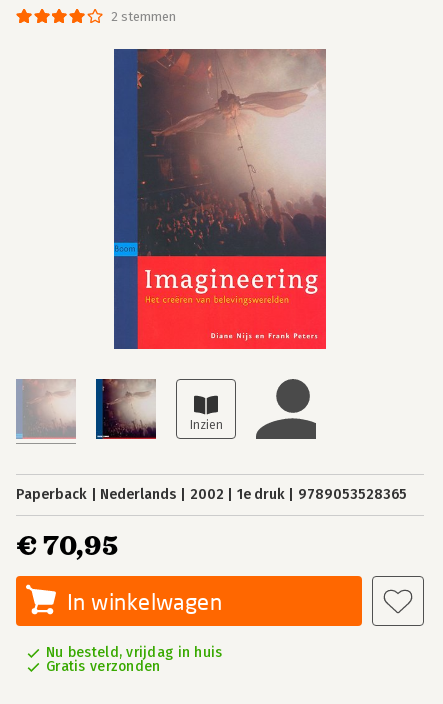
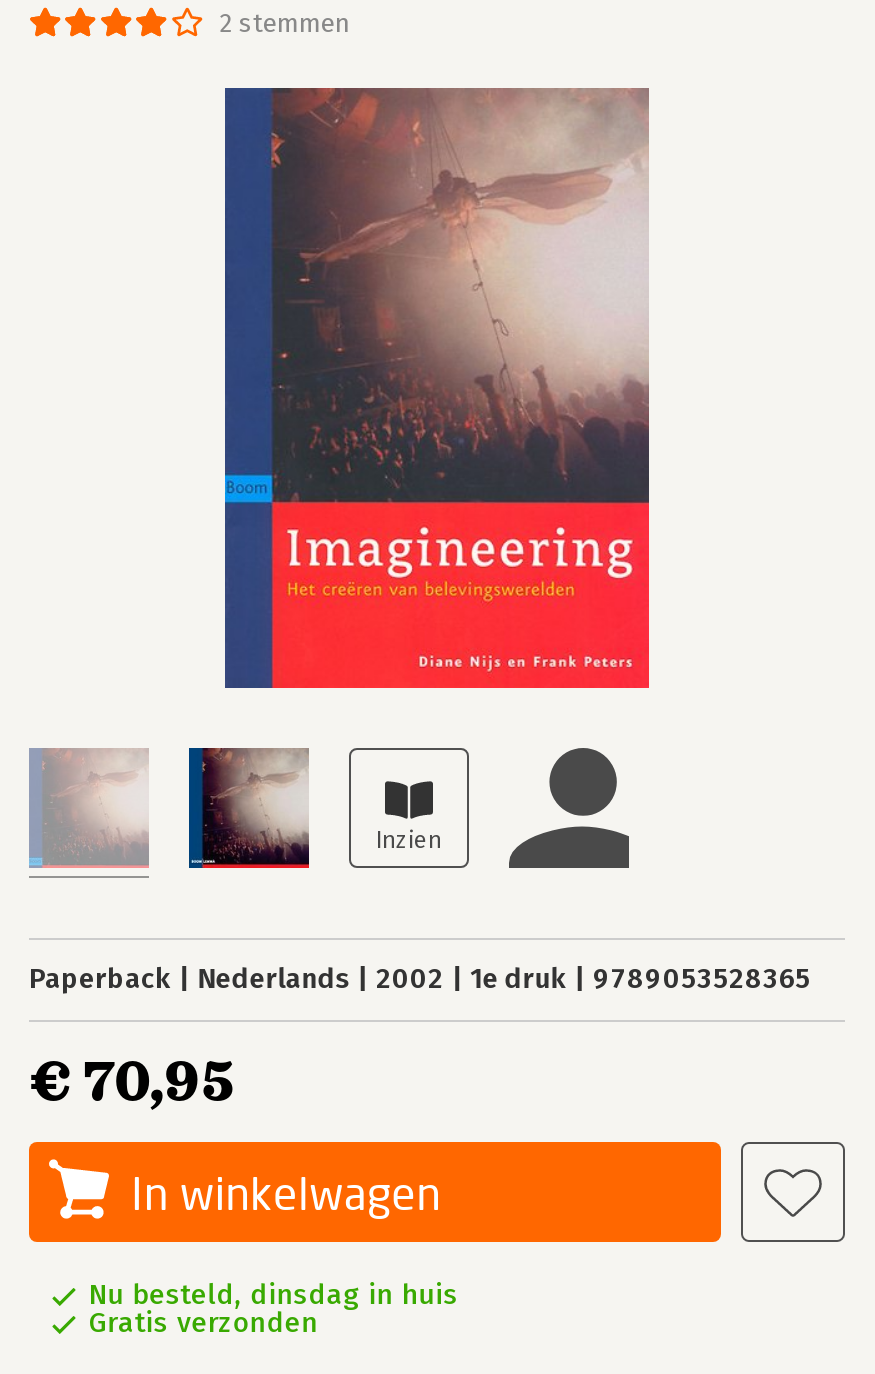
- Nu besteld, vrijdag in huis
+ Nu besteld, dinsdag in huis
